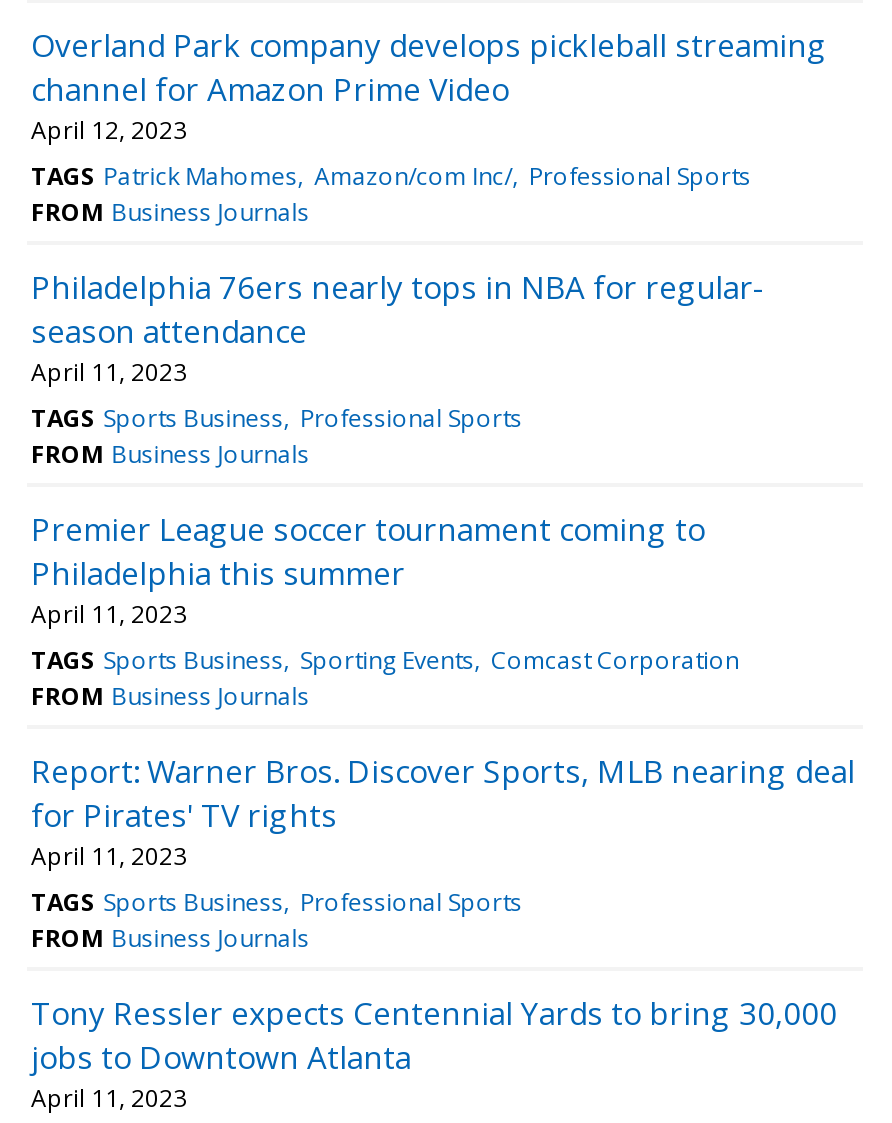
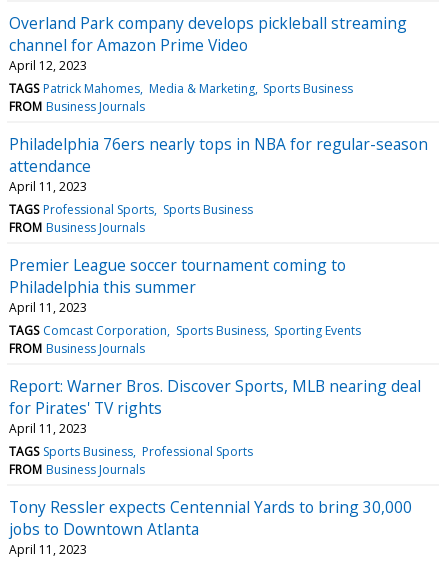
- TAGS Patrick Mahomes Amazon/com Inc/ Professional Sports
+ TAGS Patrick Mahomes Media & Marketing Sports Business

- TAGS Sports Business Professional Sports
+ TAGS Professional Sports Sports Business

- TAGS Sports Business Sporting Events Comcast Corporation
+ TAGS Comcast Corporation Sports Business Sporting Events
